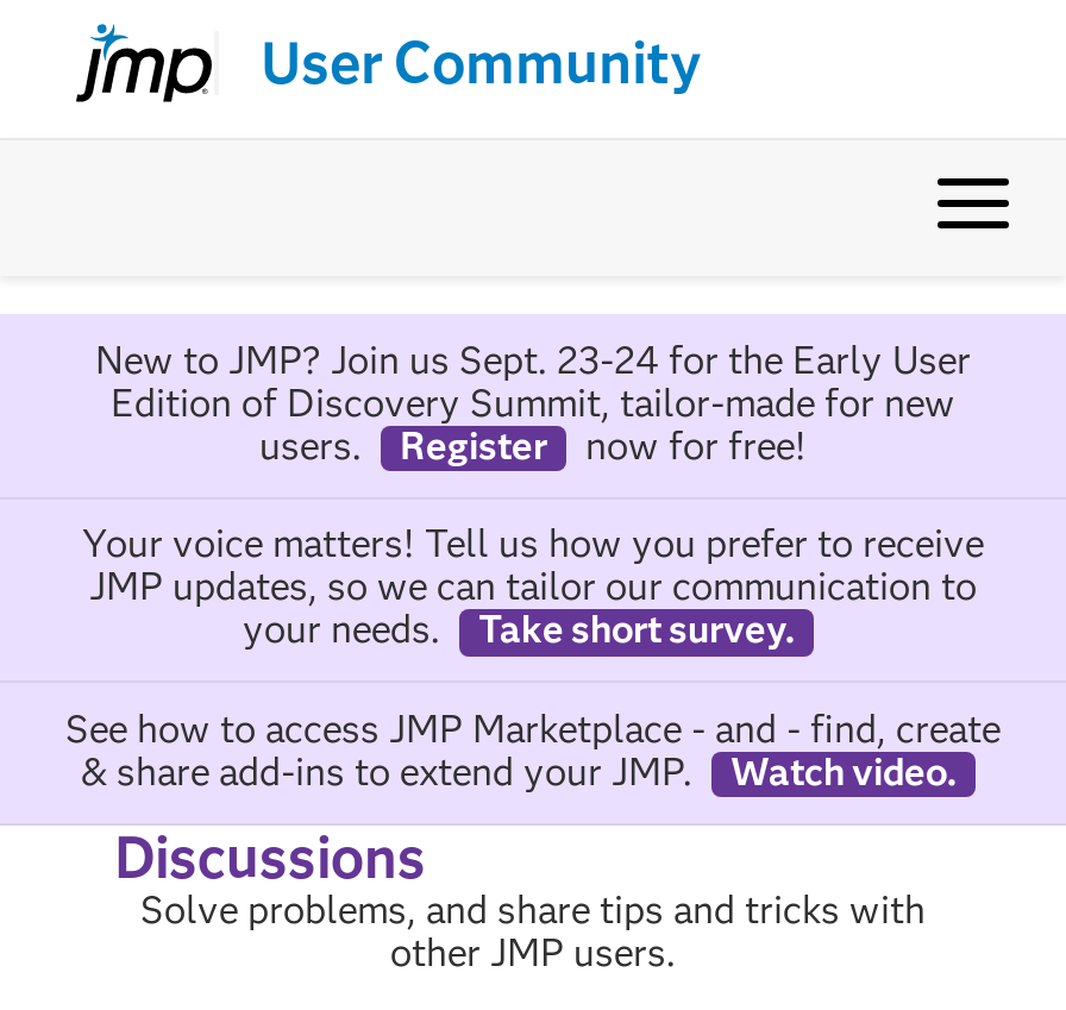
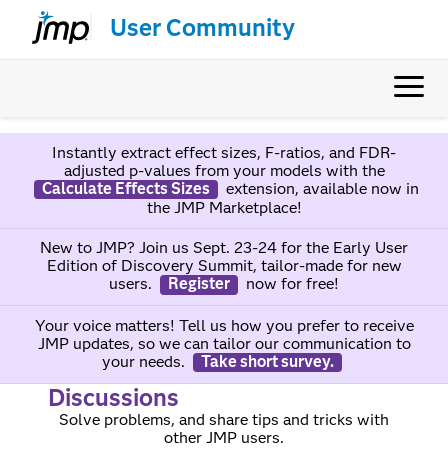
+ Instantly extract effect sizes, F-ratios, and FDR-
+ adjusted p-values from your models with the
+ Calculate Effects Sizes
+ extension, available now in
+ the JMP Marketplace!

moved down: New to JMP? Join us Sept. 23-24 for the Early User | Edition of Discovery Summit, tailor-made for new | users. | ... | your needs. | Take short survey.

- See how to access JMP Marketplace - and - find, create
- & share add-ins to extend your JMP.
- Watch video.
